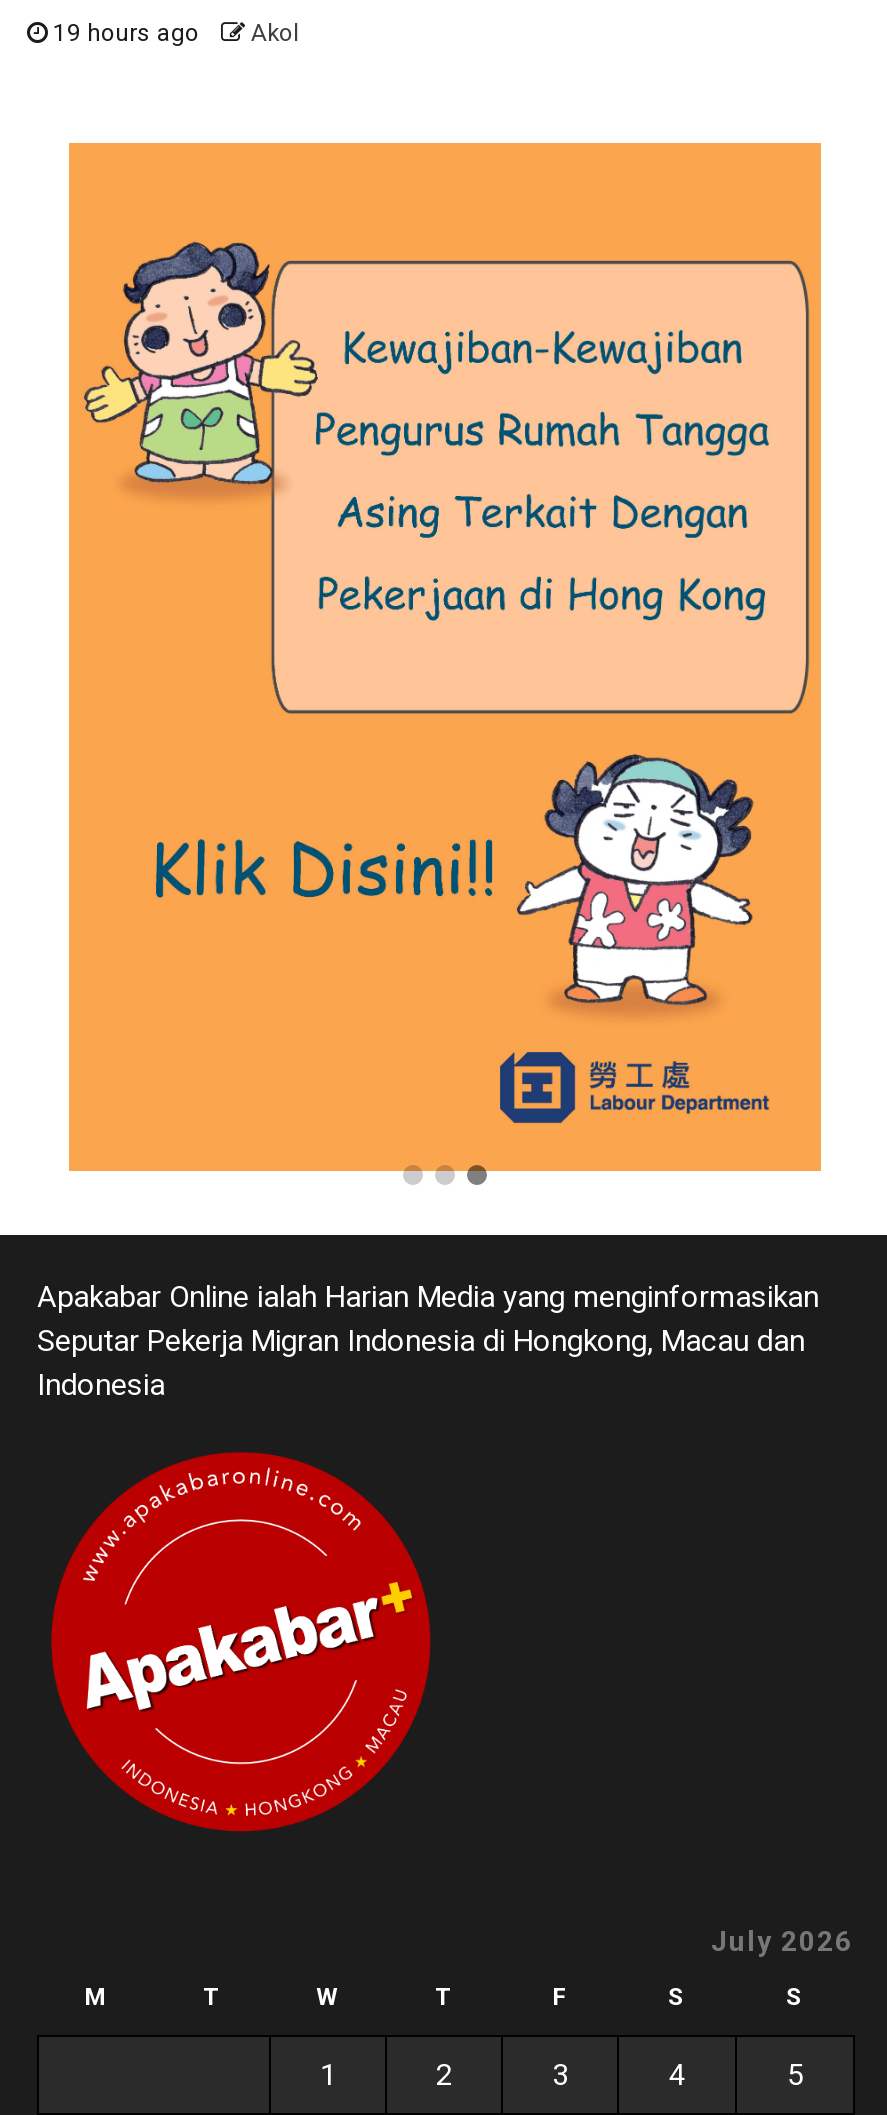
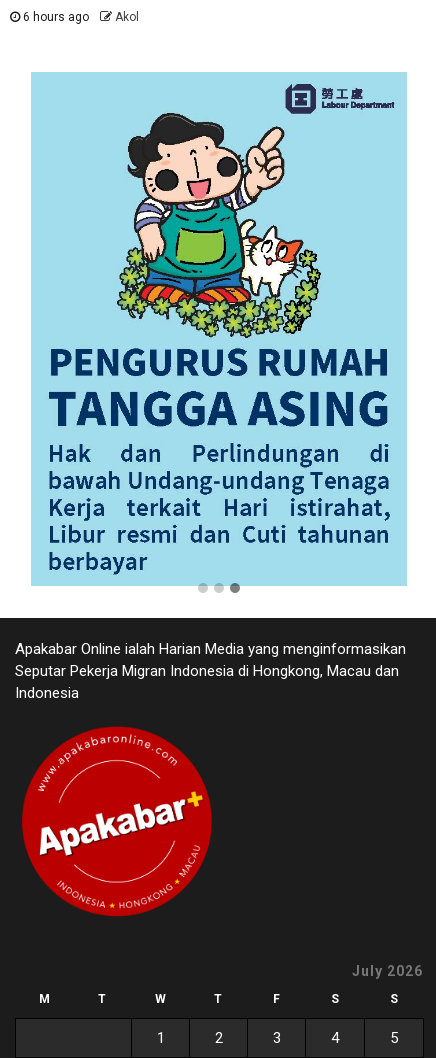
- 19 hours ago Akol
+ 6 hours ago Akol

- [image]
+ [image]
